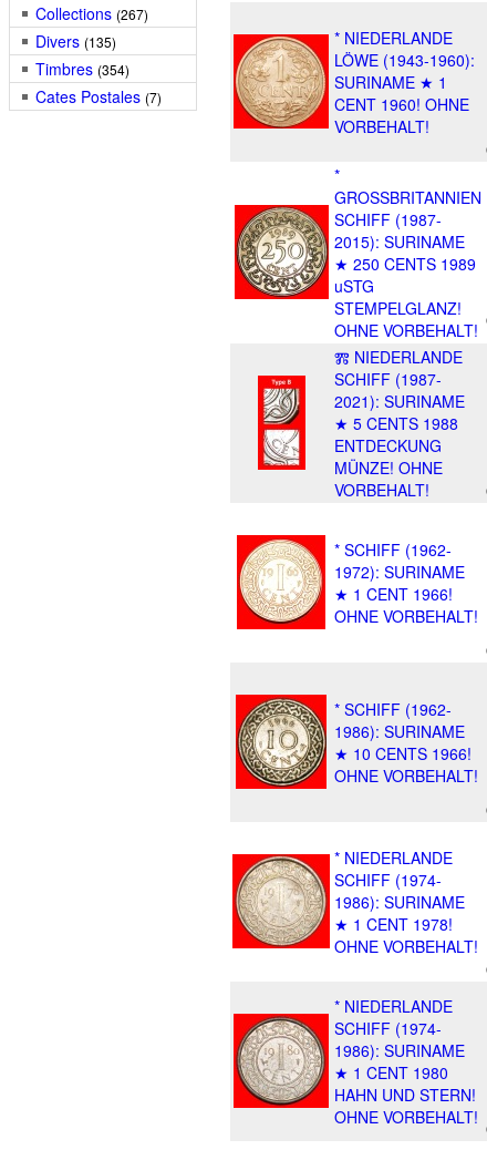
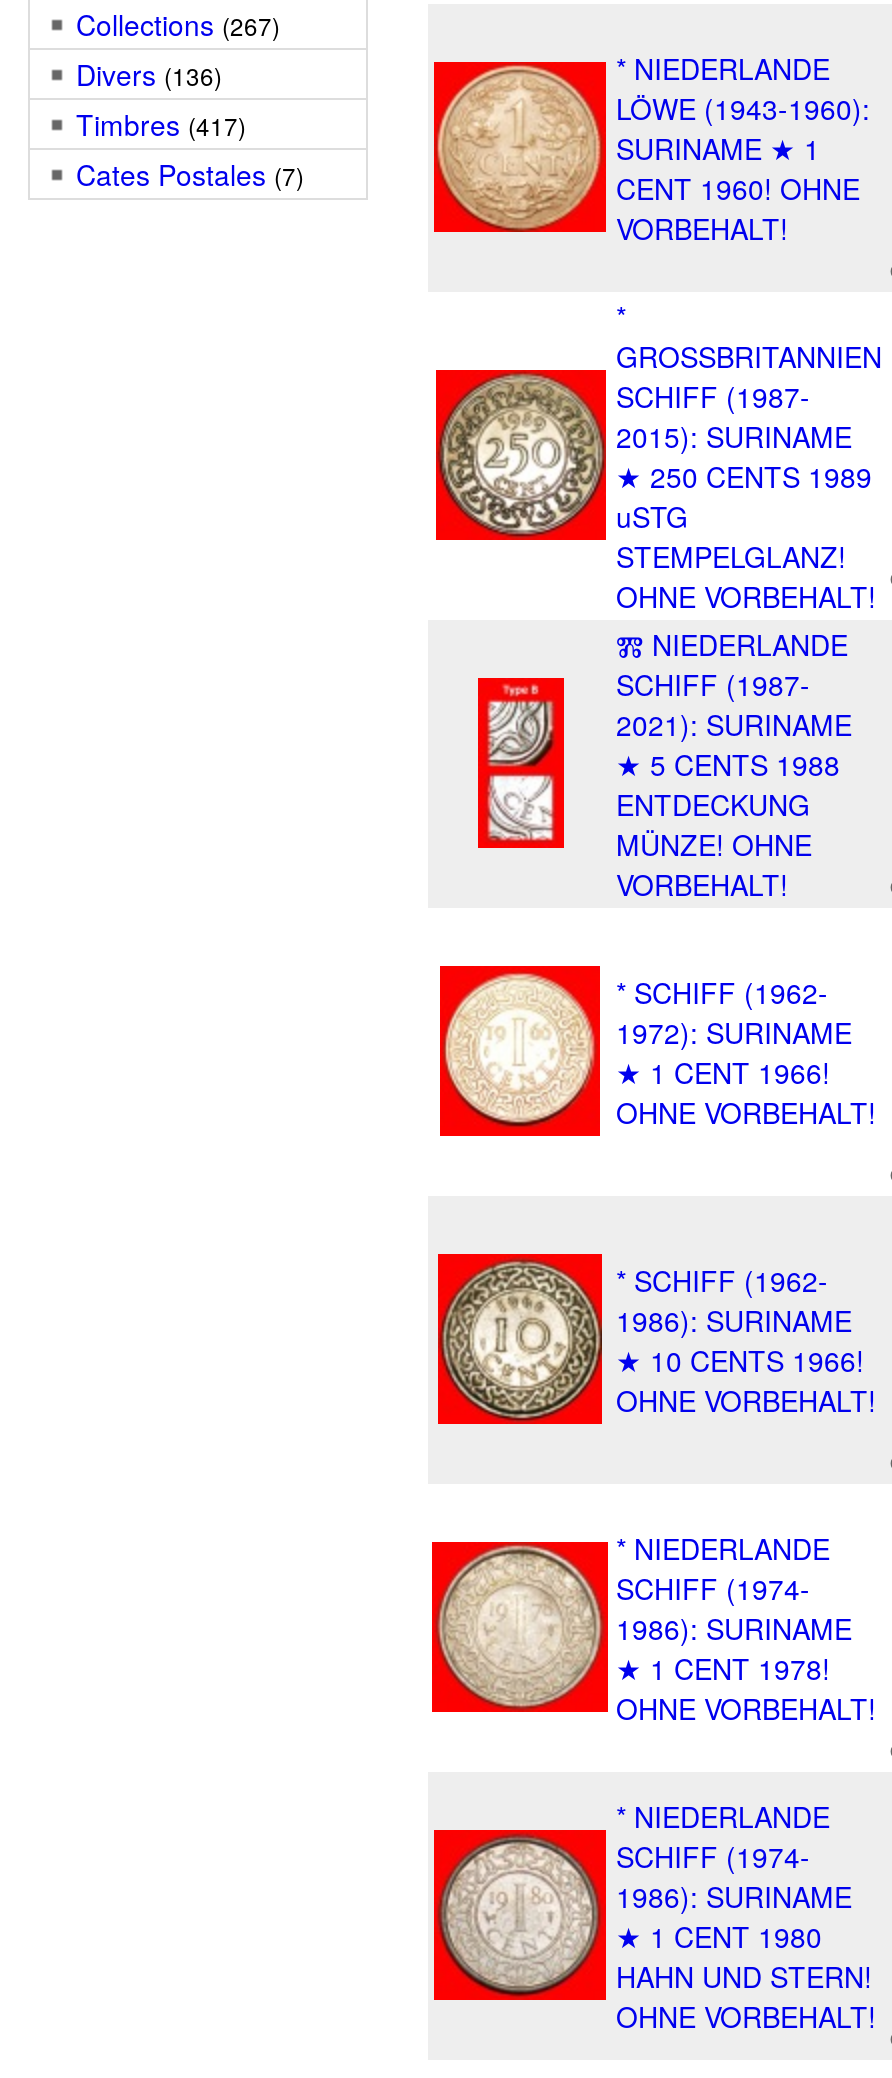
- Divers (135)
+ Divers (136)

- Timbres (354)
+ Timbres (417)
